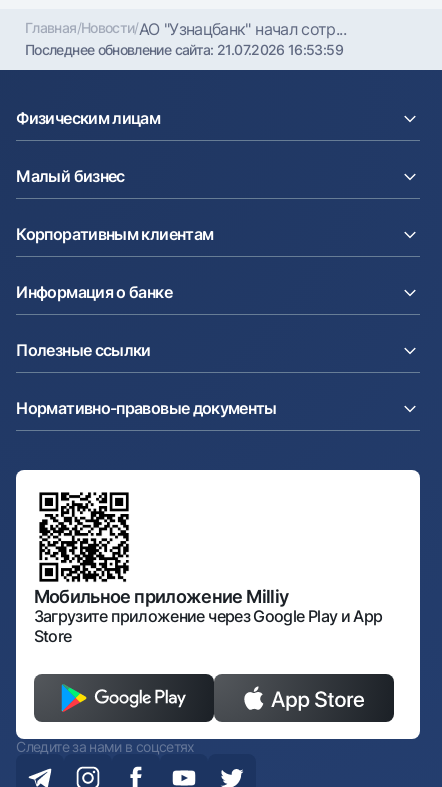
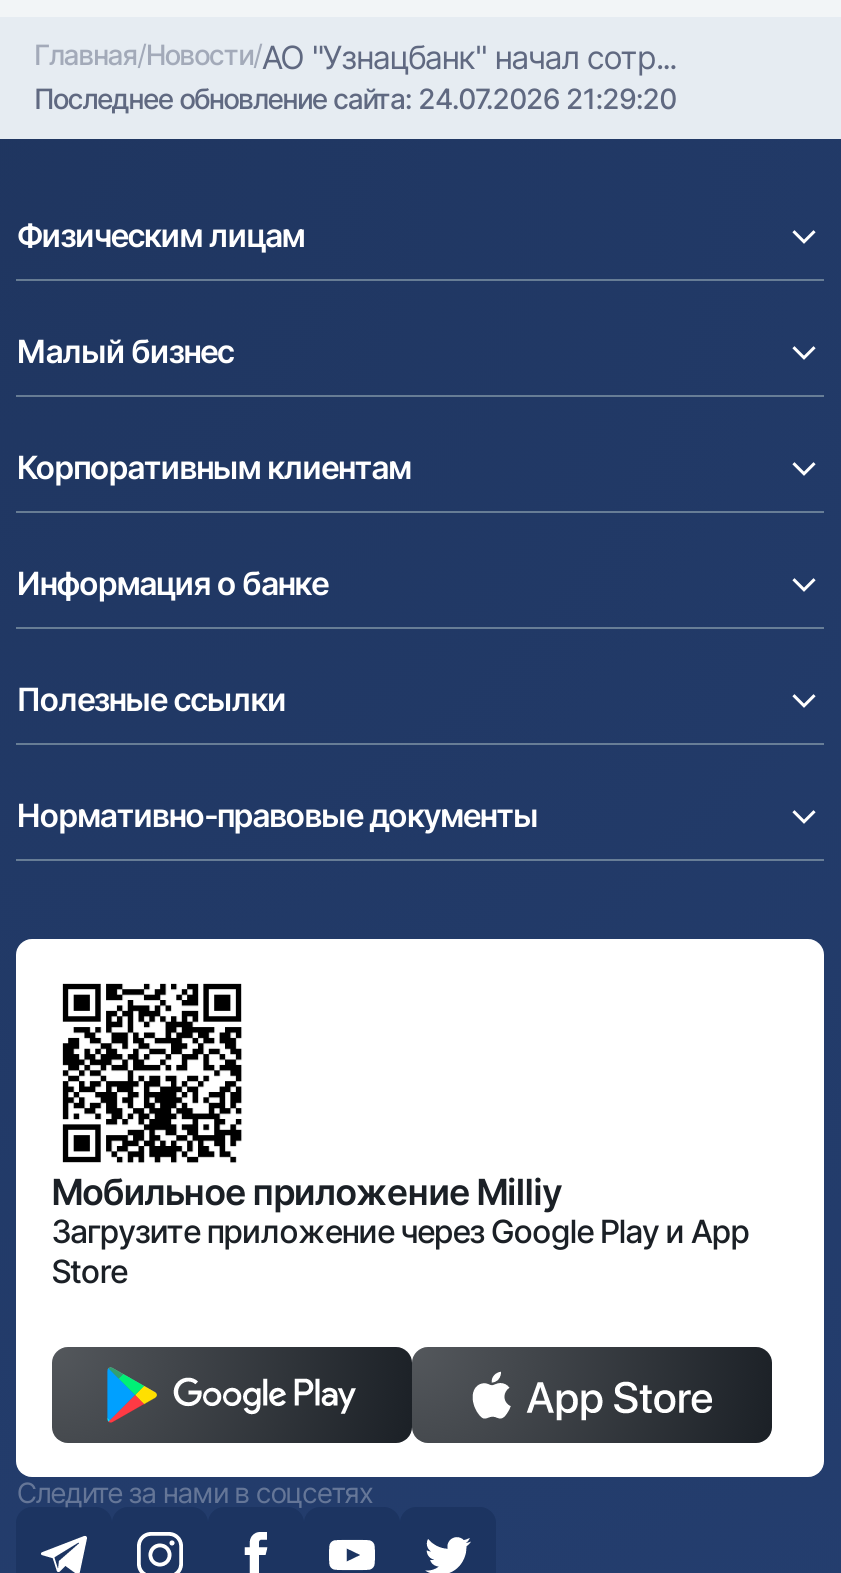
- Последнее обновление сайта: 21.07.2026 16:53:59
+ Последнее обновление сайта: 24.07.2026 21:29:20
